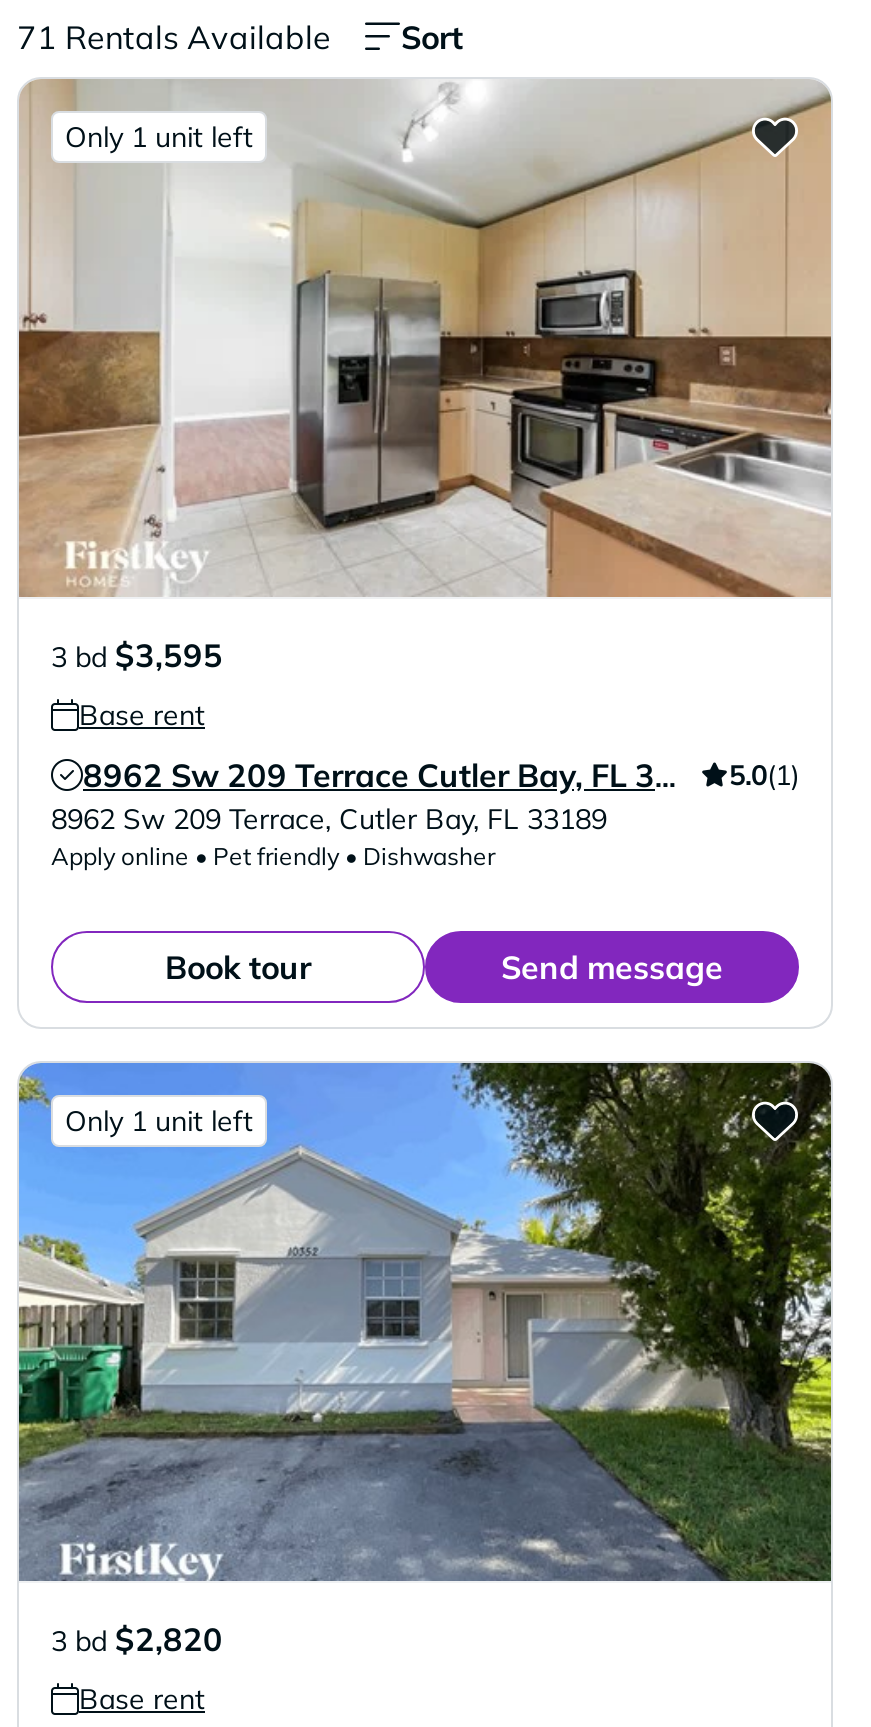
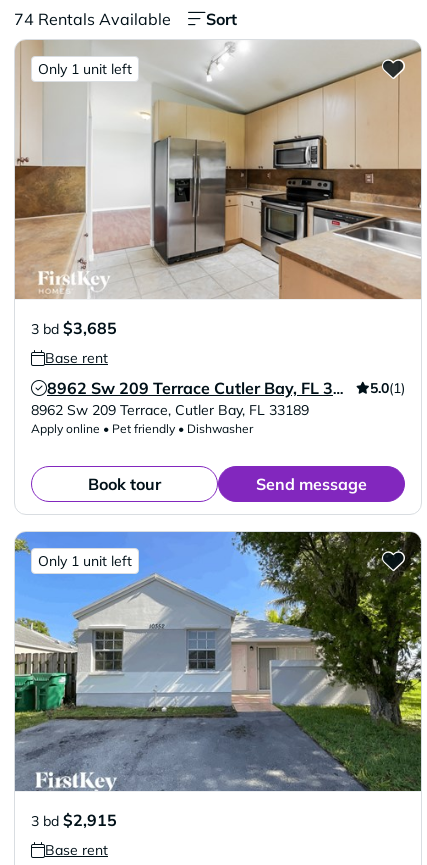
- 71 Rentals Available
+ 74 Rentals Available

- 3 bd $3,595
+ 3 bd $3,685

- 3 bd $2,820
+ 3 bd $2,915
